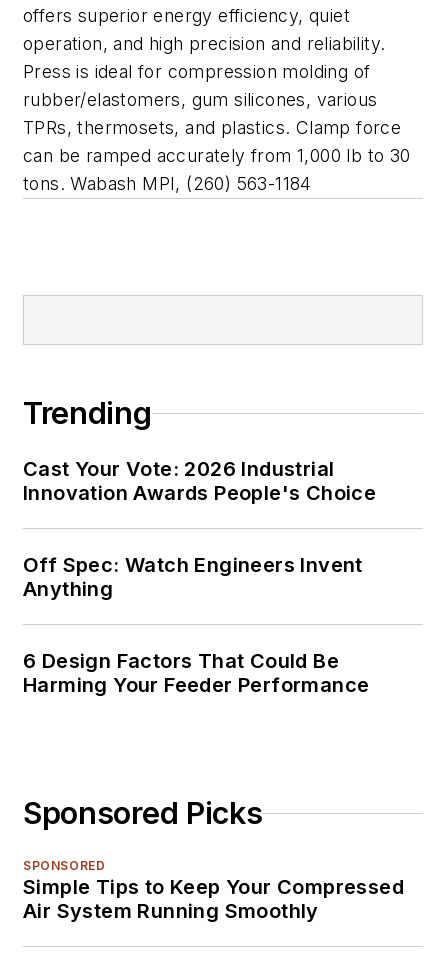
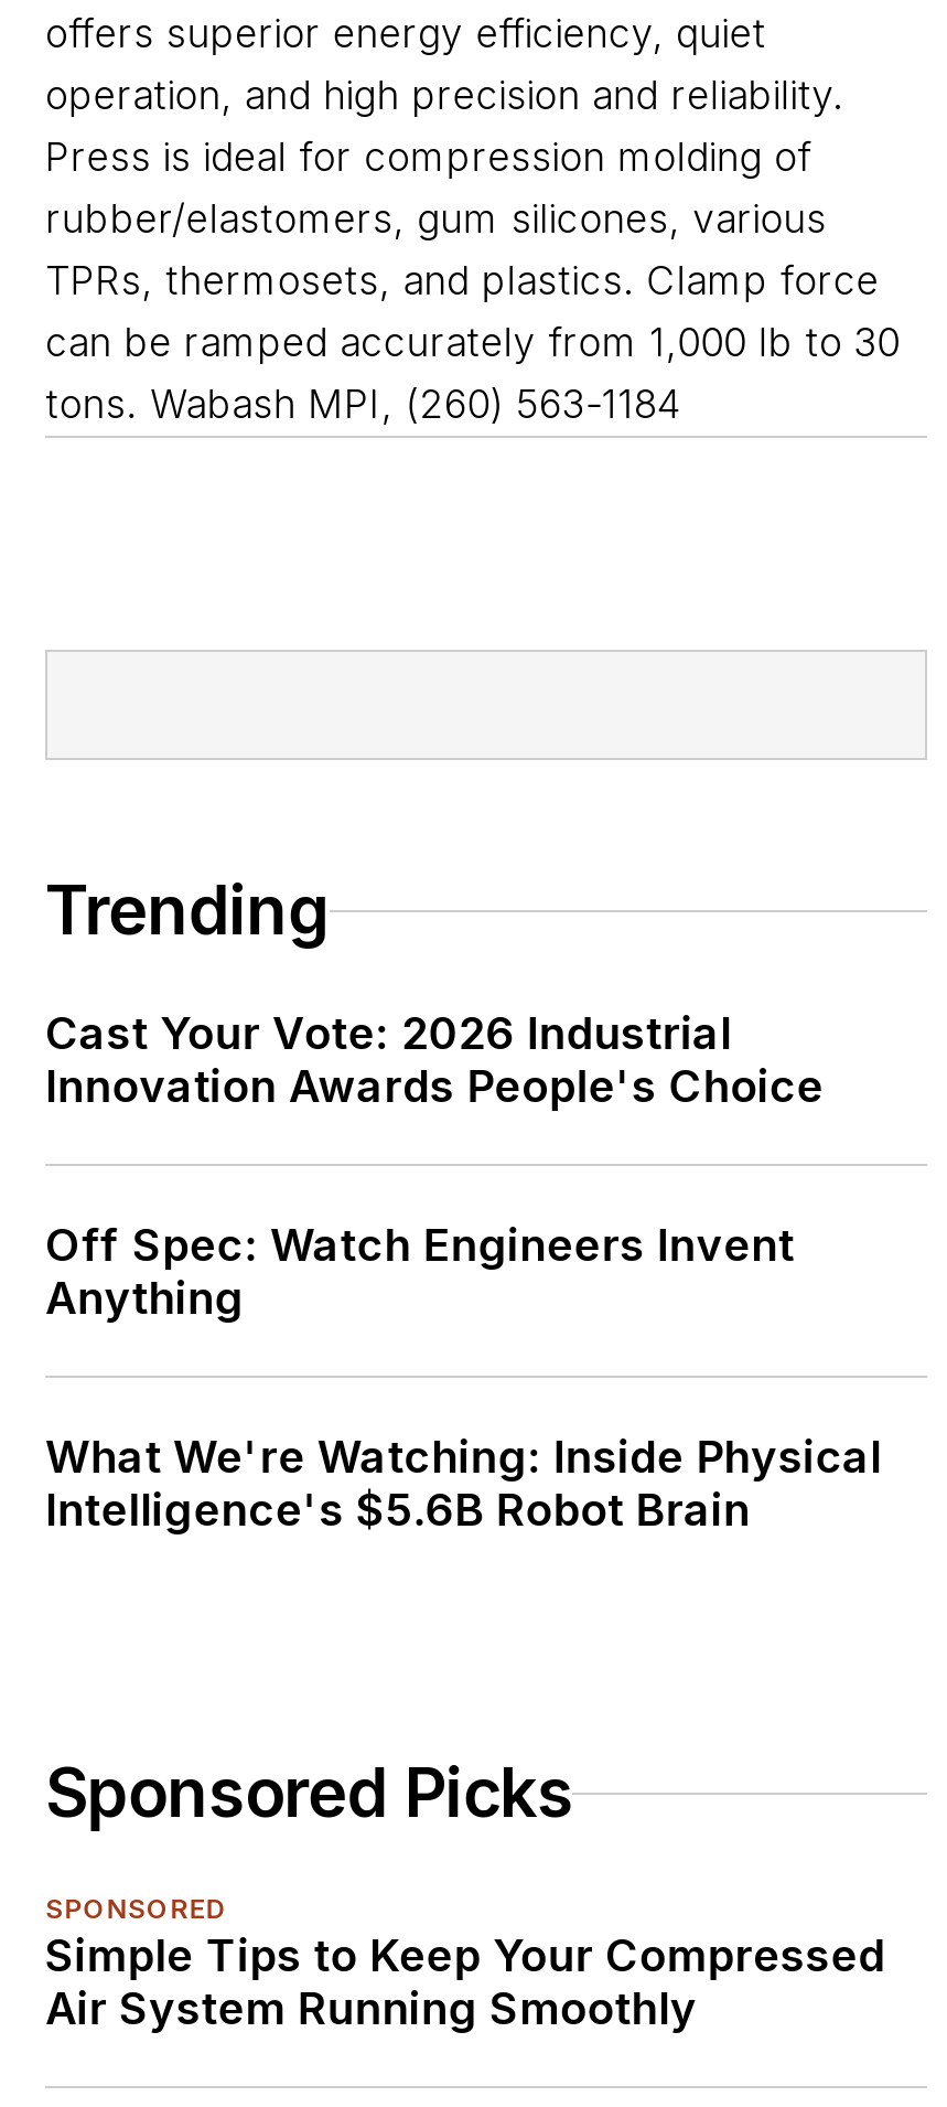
- 6 Design Factors That Could Be
- Harming Your Feeder Performance
+ What We're Watching: Inside Physical
+ Intelligence's $5.6B Robot Brain
